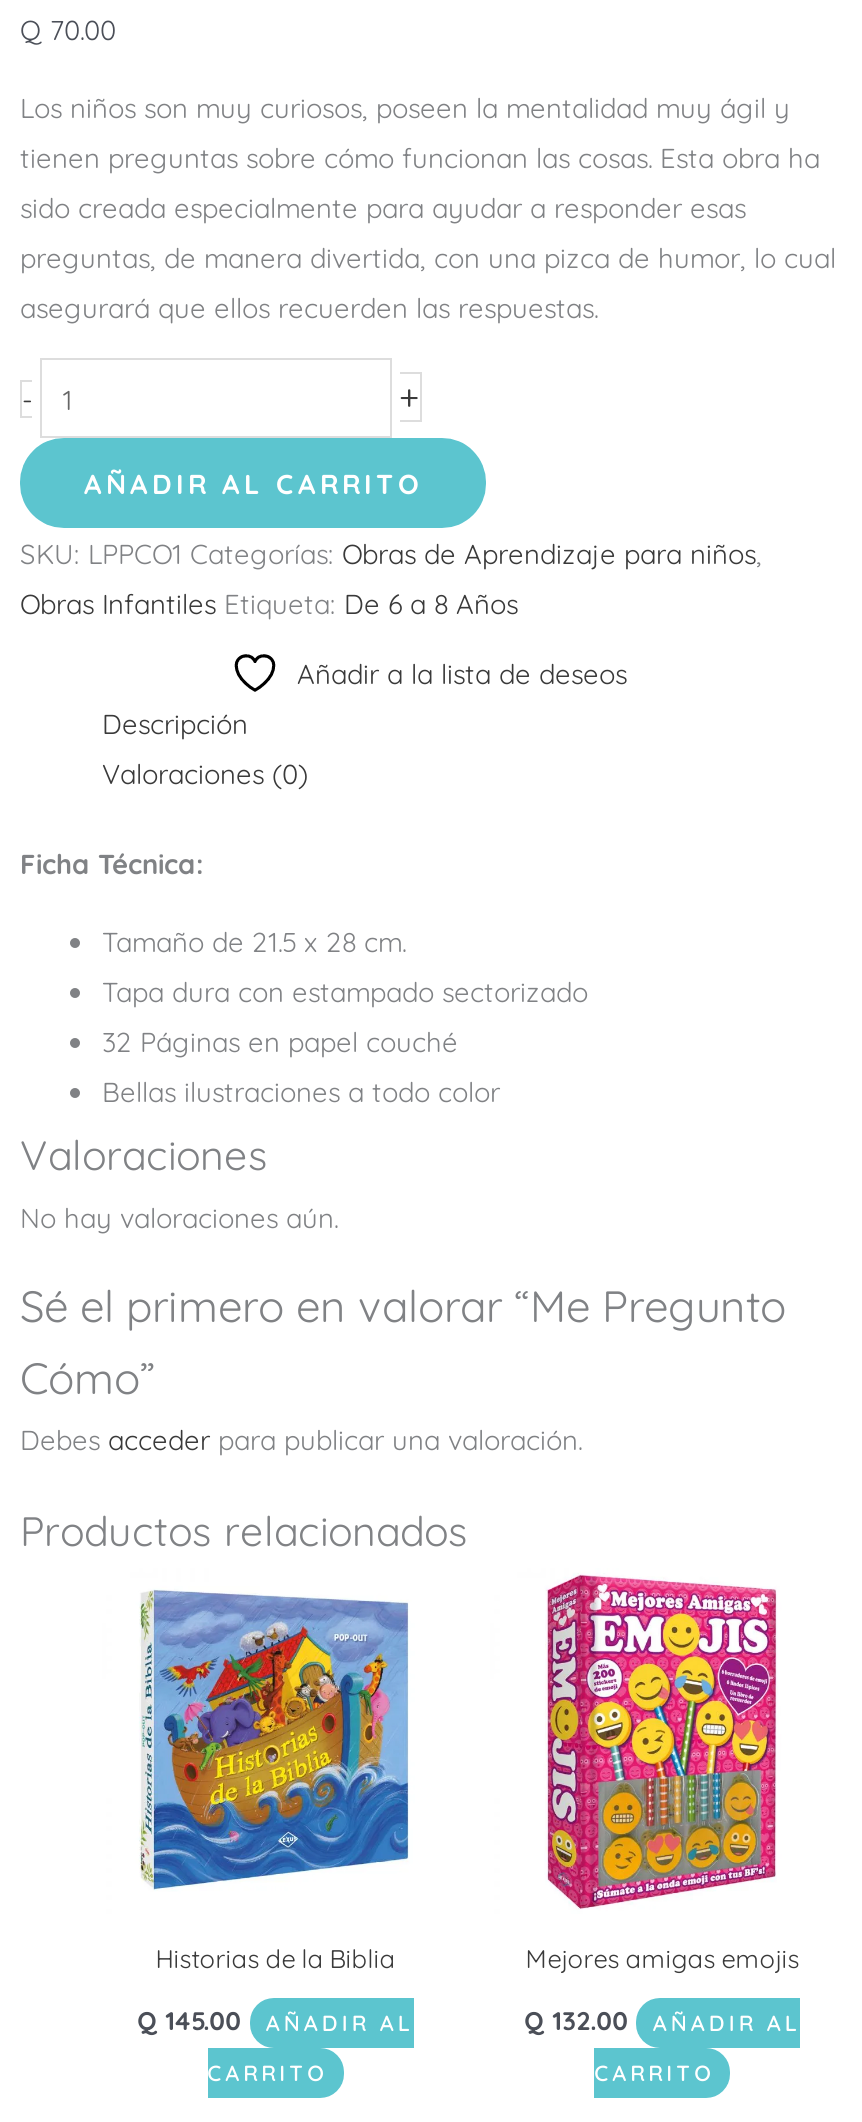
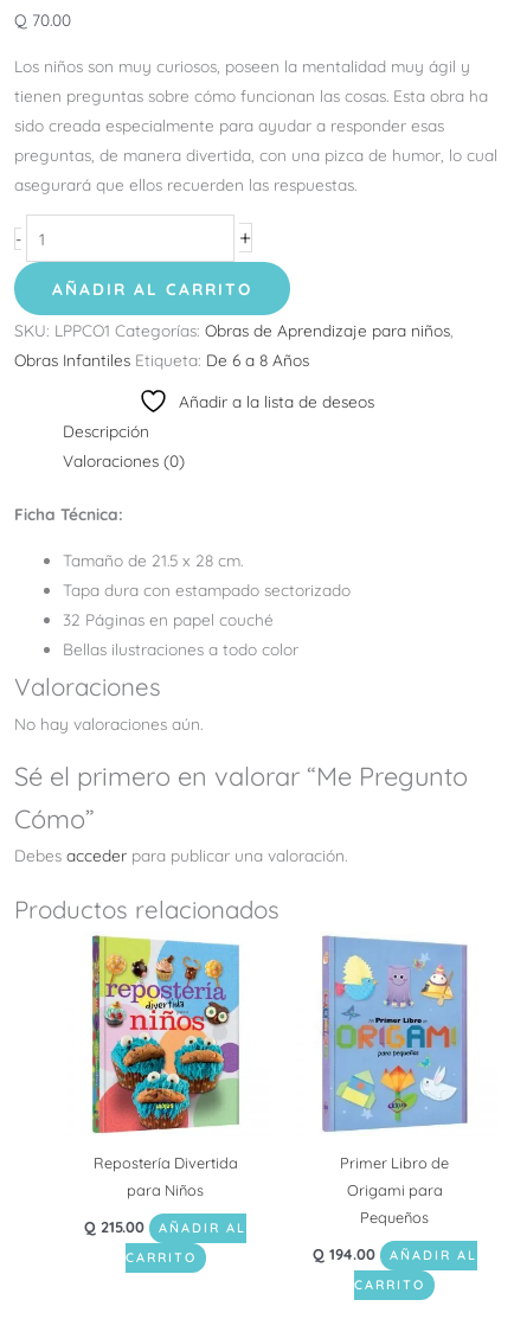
- [image]
- Historias de la Biblia
+ [image]
+ Repostería Divertida
+ para Niños

- [image]
- Mejores amigas emojis
+ [image]
+ Primer Libro de
+ Origami para
+ Pequeños

- Q 145.00 AÑADIR AL
+ Q 215.00 AÑADIR AL

- Q 132.00 AÑADIR AL
+ Q 194.00 AÑADIR AL
